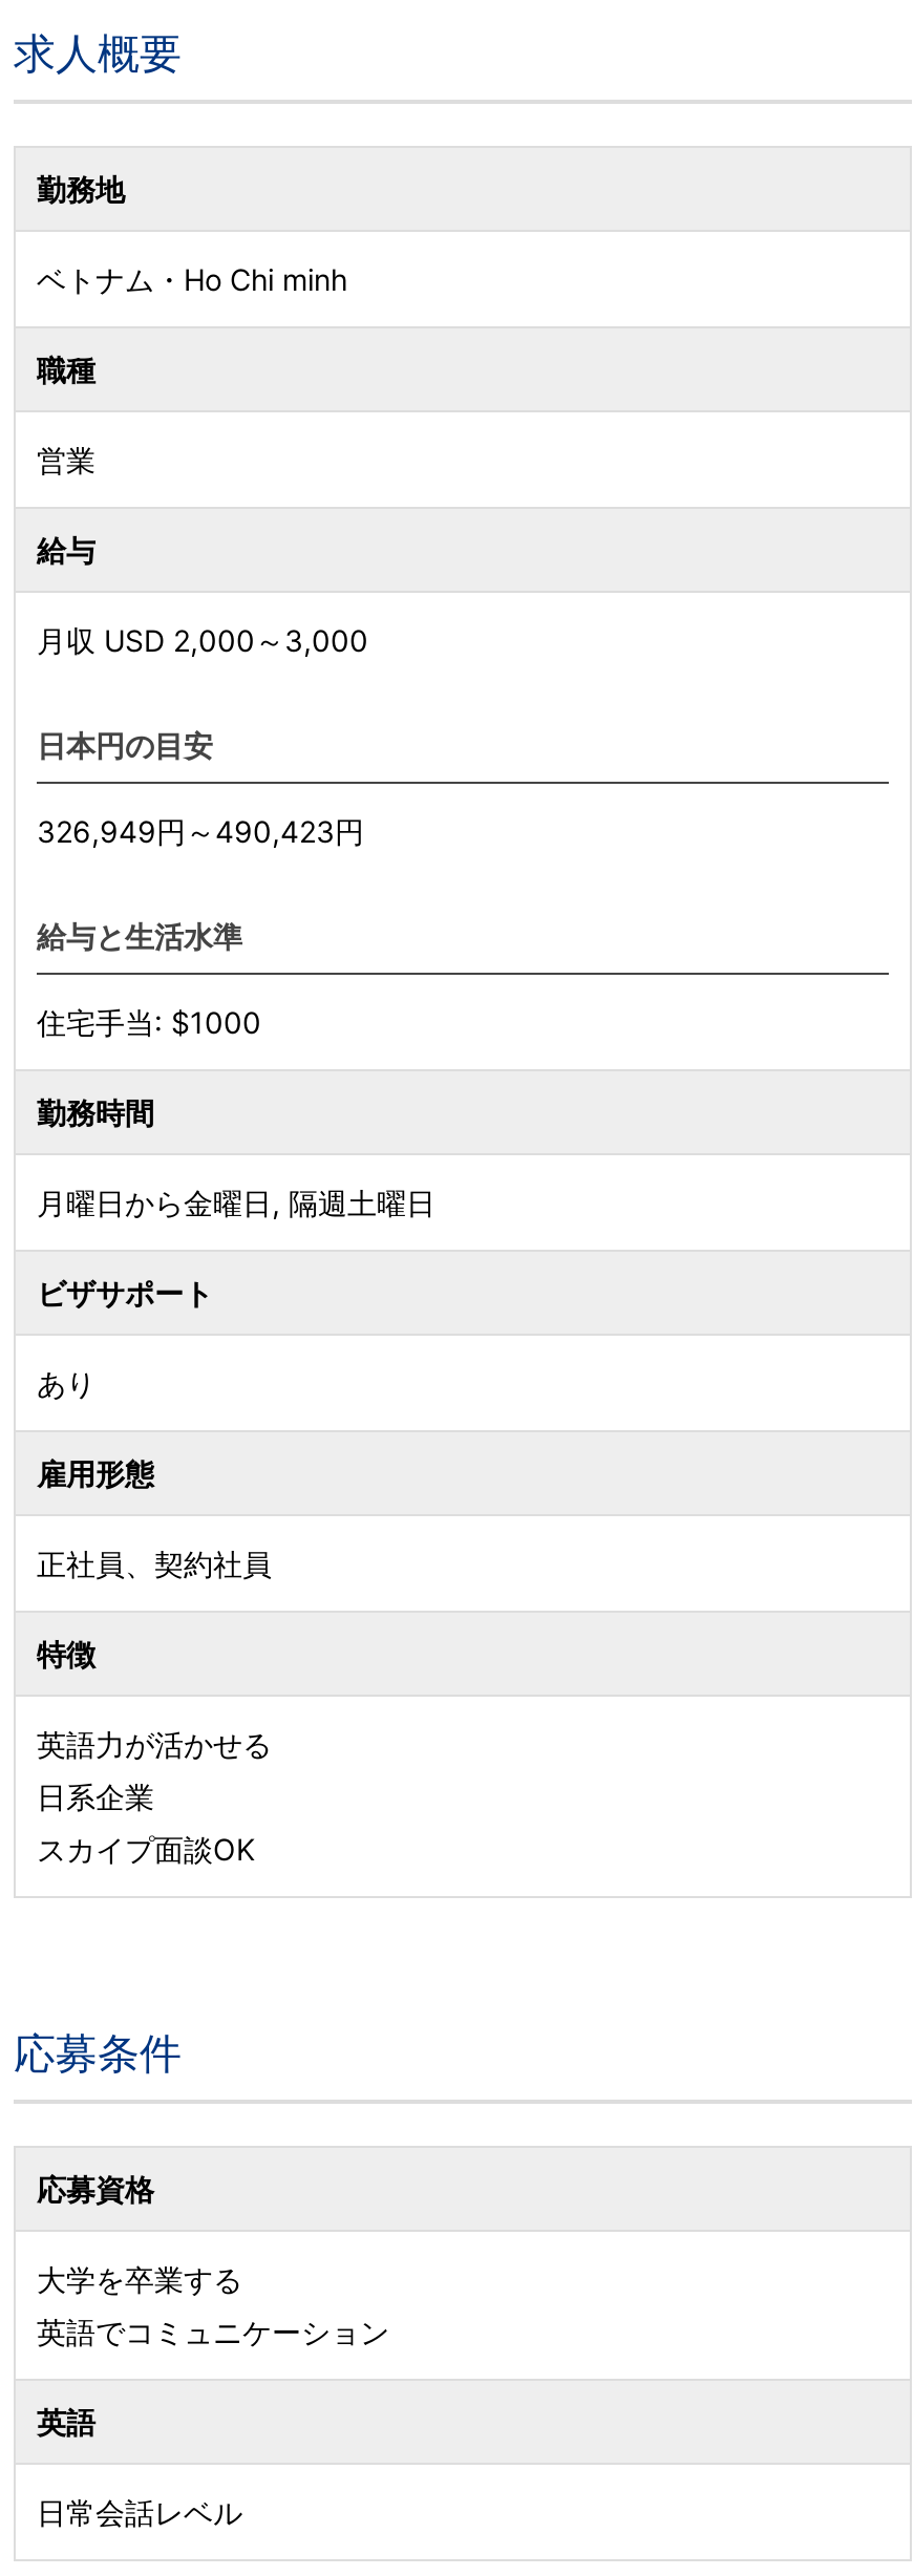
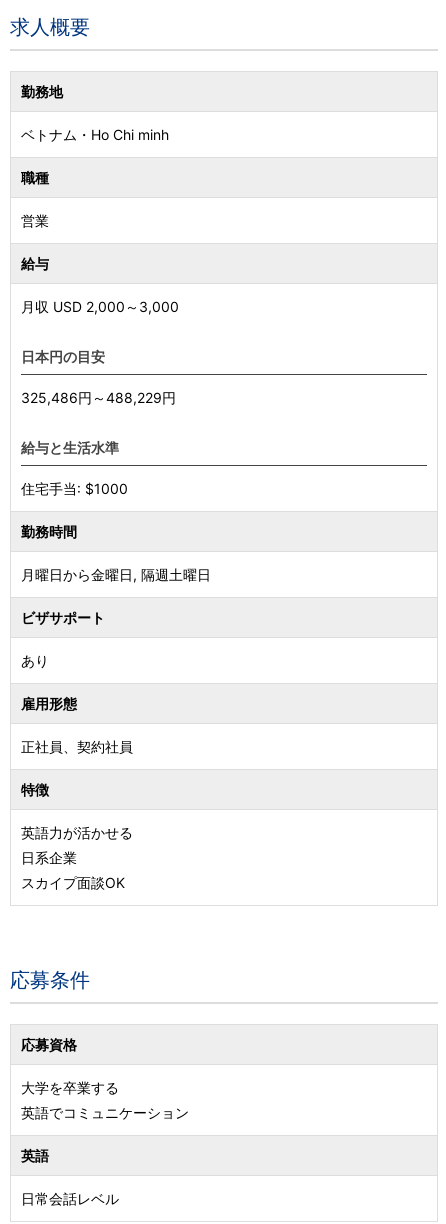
- 326,949円～490,423円
+ 325,486円～488,229円
